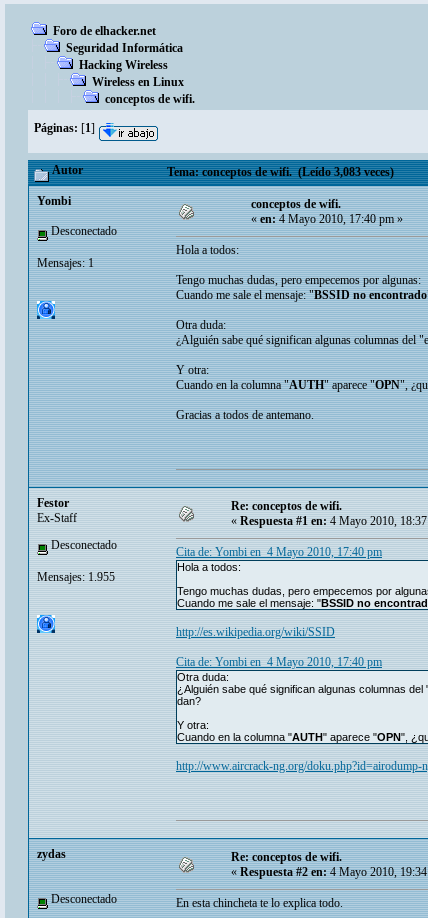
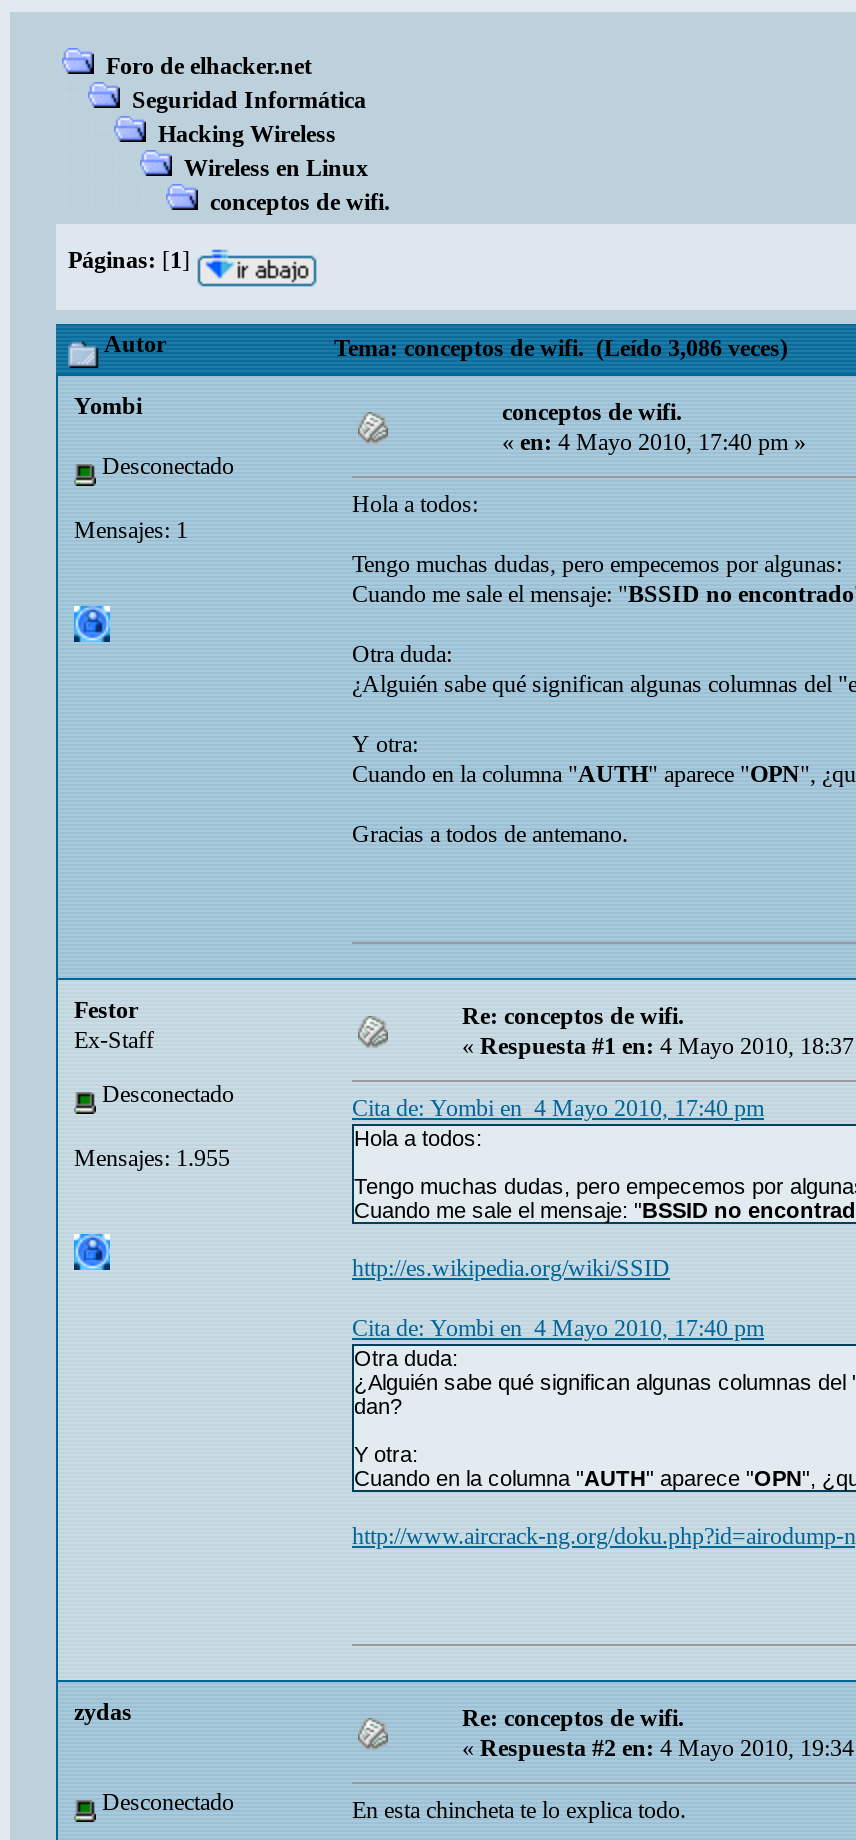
- Tema: conceptos de wifi. (Leído 3,083 veces)
+ Tema: conceptos de wifi. (Leído 3,086 veces)
